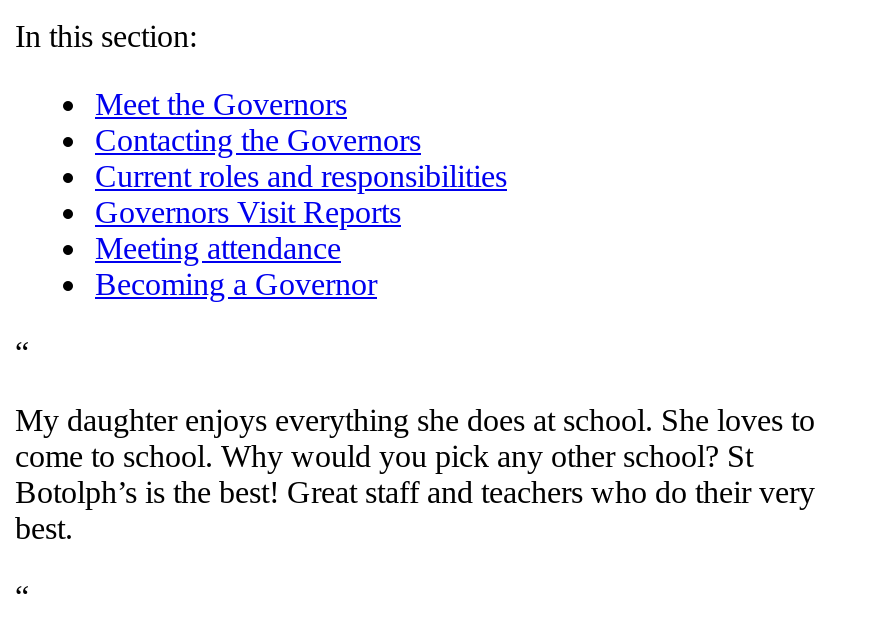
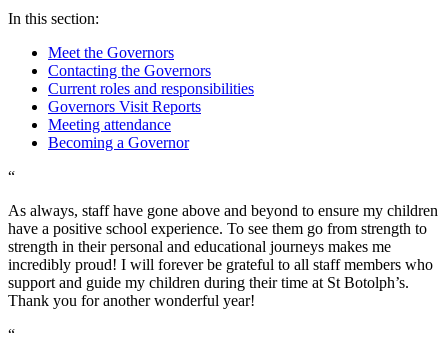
- My daughter enjoys everything she does at school. She loves to
- come to school. Why would you pick any other school? St
- Botolph’s is the best! Great staff and teachers who do their very
- best.
+ As always, staff have gone above and beyond to ensure my children
+ have a positive school experience. To see them go from strength to
+ strength in their personal and educational journeys makes me
+ incredibly proud! I will forever be grateful to all staff members who
+ support and guide my children during their time at St Botolph’s.
+ Thank you for another wonderful year!
